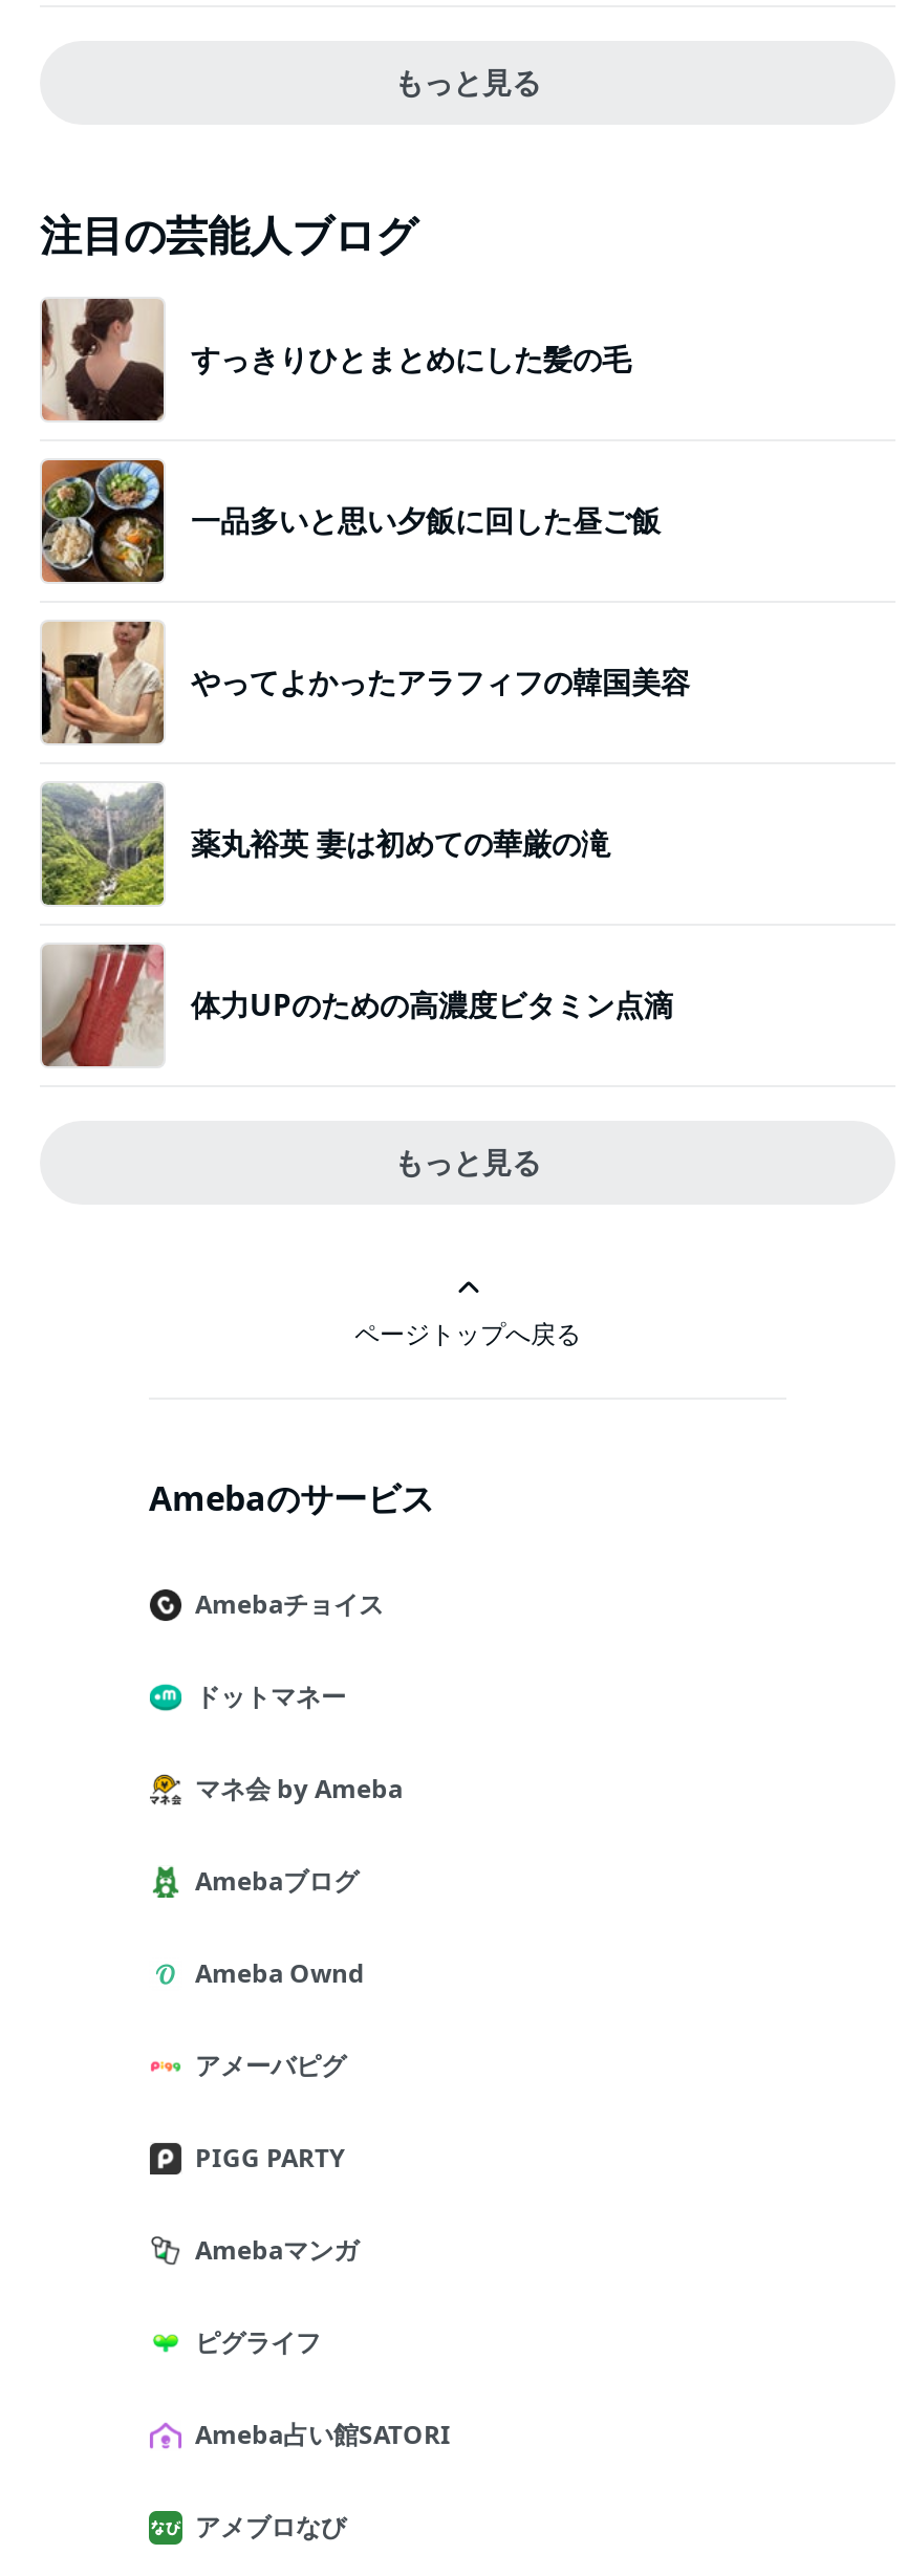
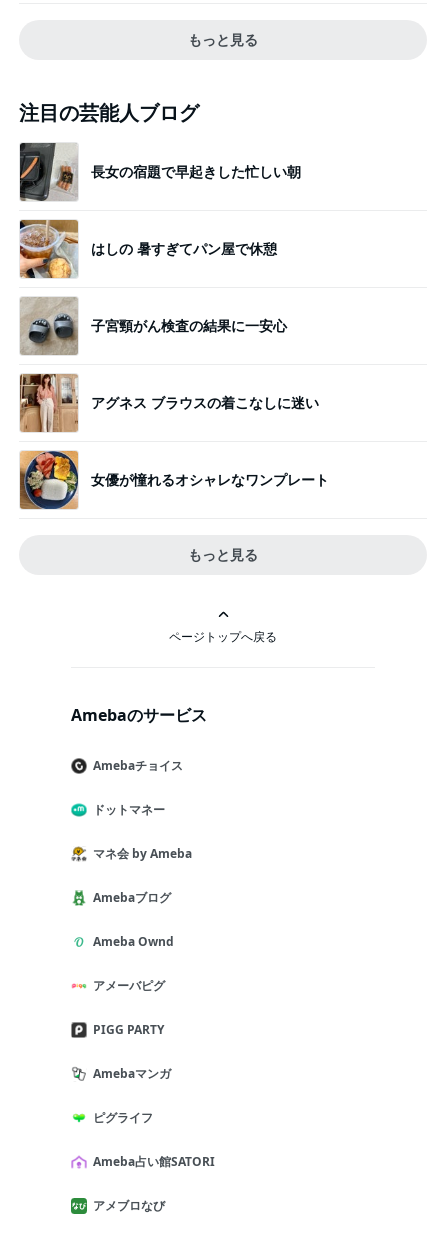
- [image]
- すっきりひとまとめにした髪の毛
+ [image]
+ 長女の宿題で早起きした忙しい朝

- [image]
- 一品多いと思い夕飯に回した昼ご飯
+ [image]
+ はしの 暑すぎてパン屋で休憩

- [image]
- やってよかったアラフィフの韓国美容
+ [image]
+ 子宮頸がん検査の結果に一安心

- [image]
- 薬丸裕英 妻は初めての華厳の滝
+ [image]
+ アグネス ブラウスの着こなしに迷い

- [image]
- 体力UPのための高濃度ビタミン点滴
+ [image]
+ 女優が憧れるオシャレなワンプレート
